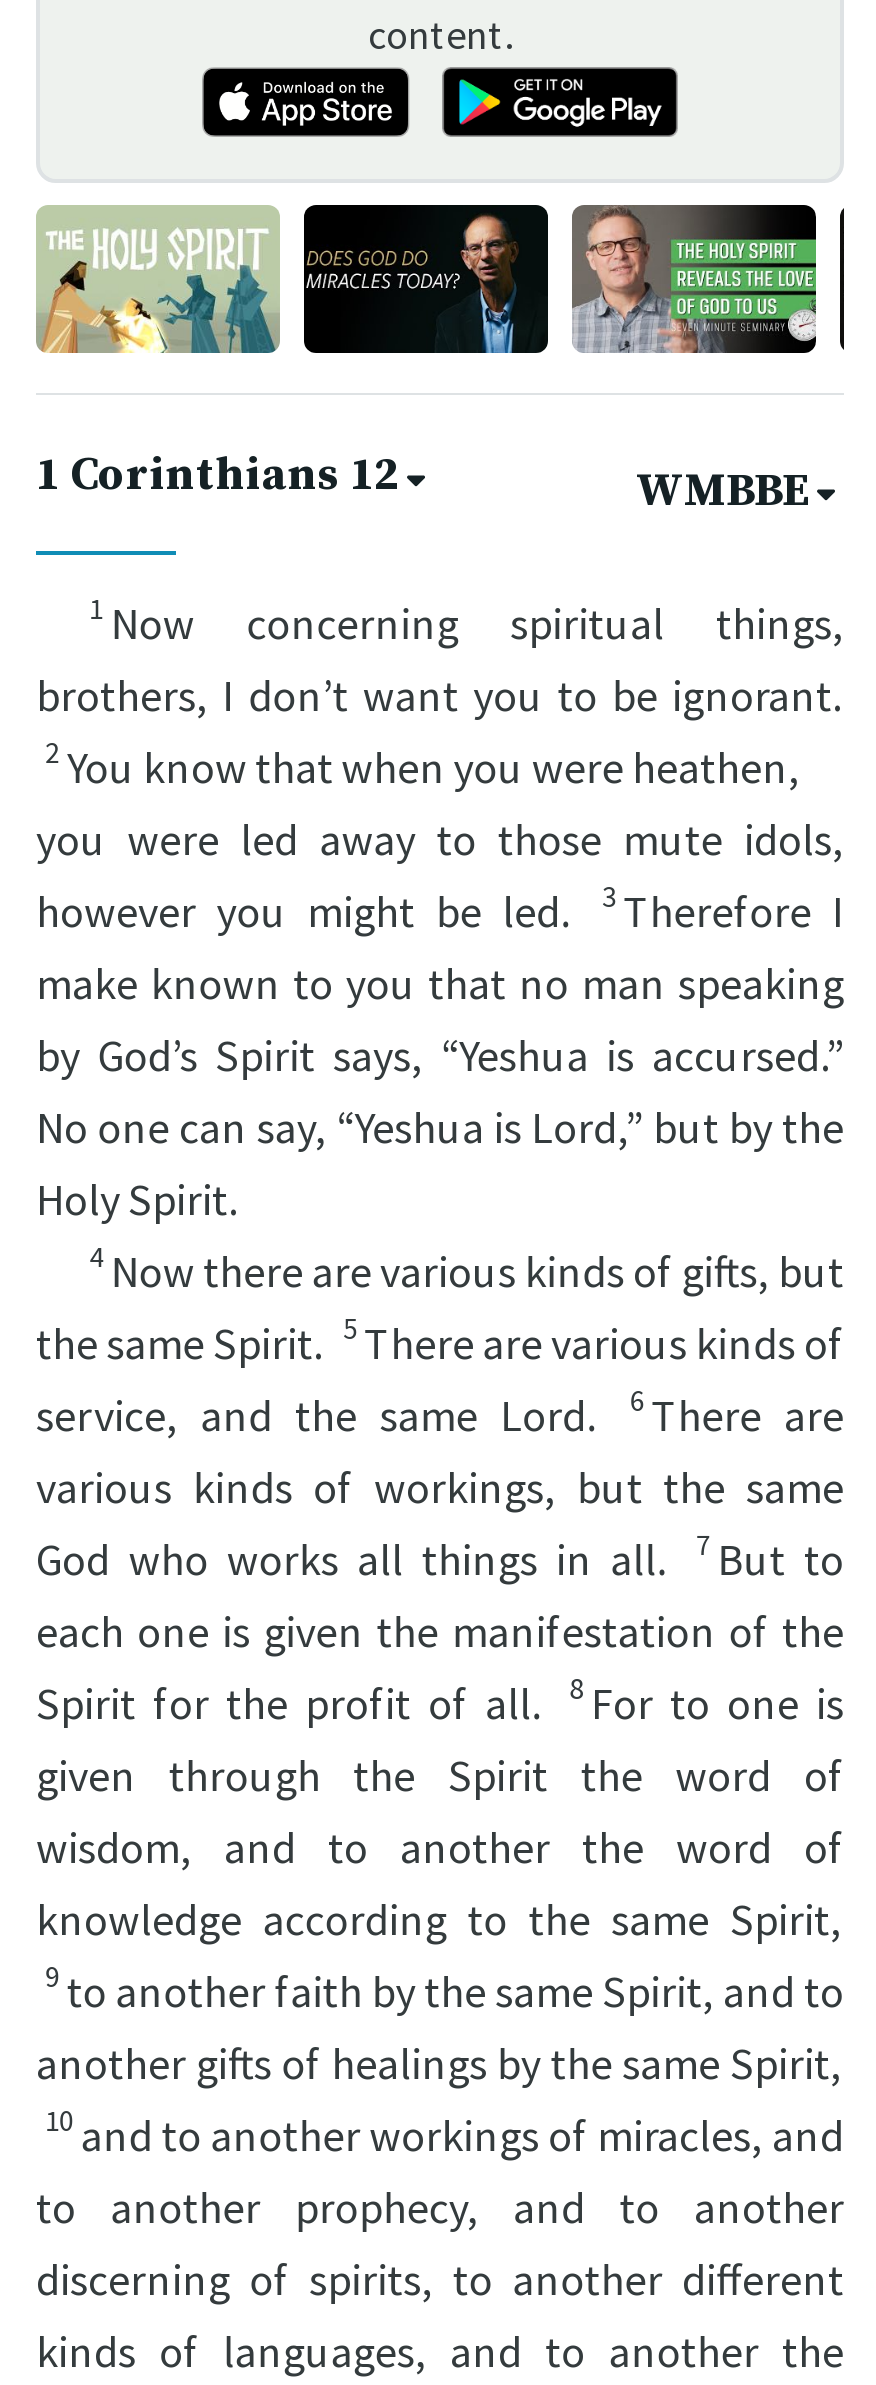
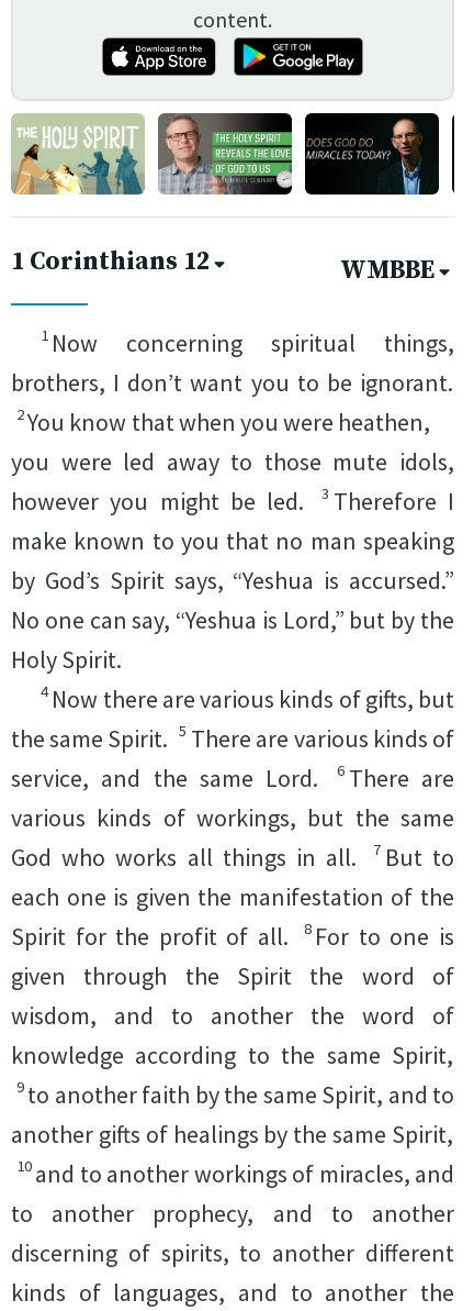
- [image]
+ [image]

- [image]
+ [image]
